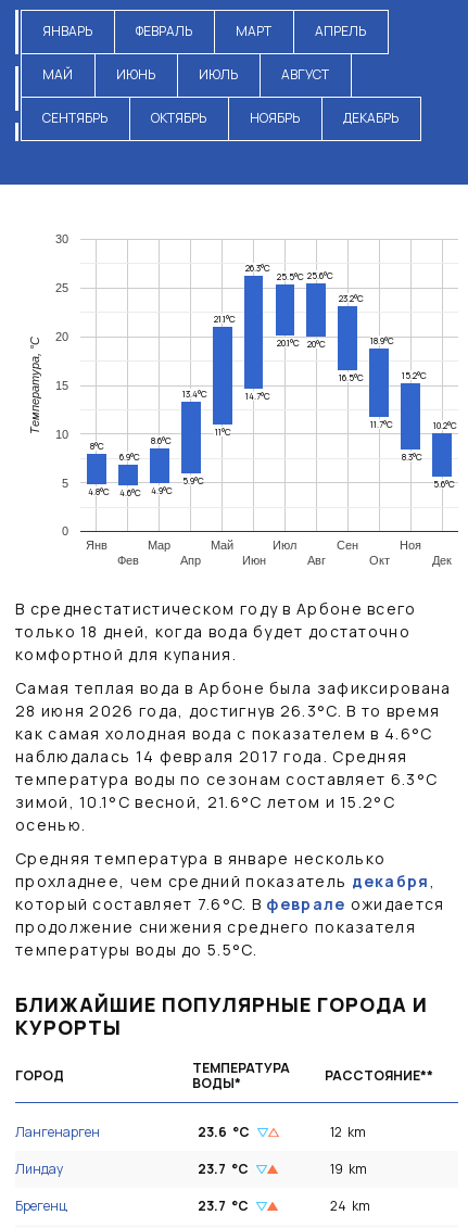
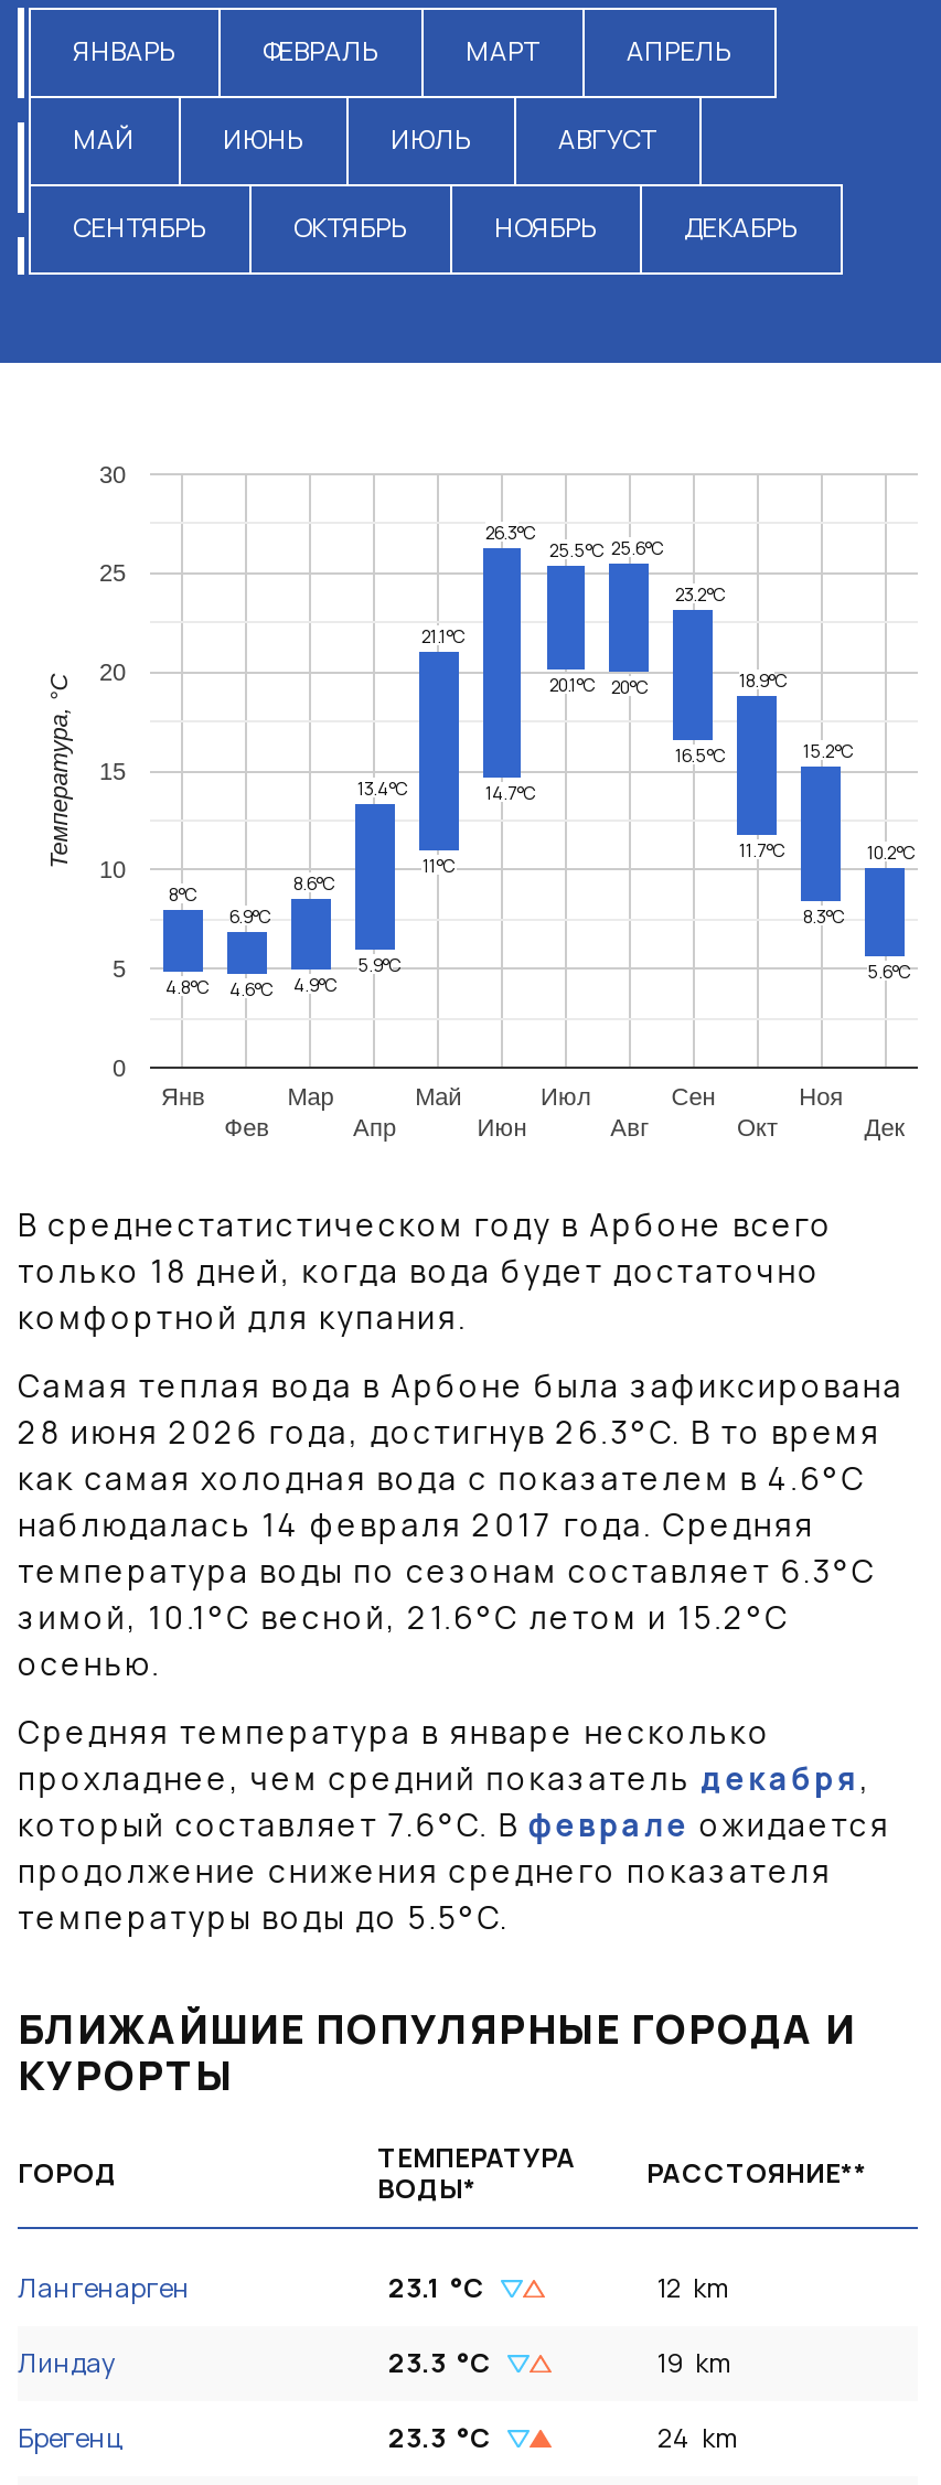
- 23.6 °C
+ 23.1 °C

- 23.7 °C
+ 23.3 °C

- 23.7 °C
+ 23.3 °C
